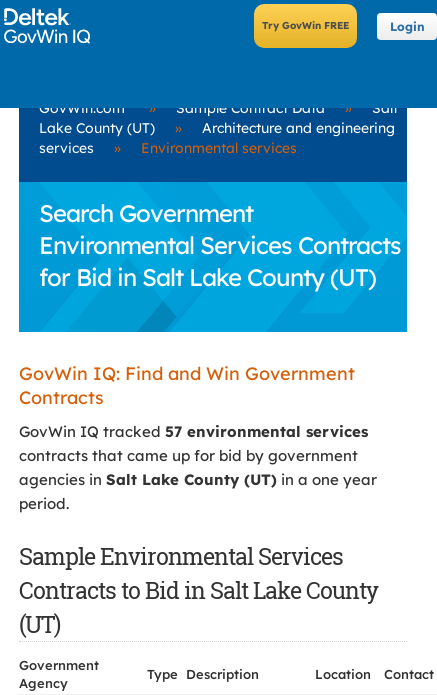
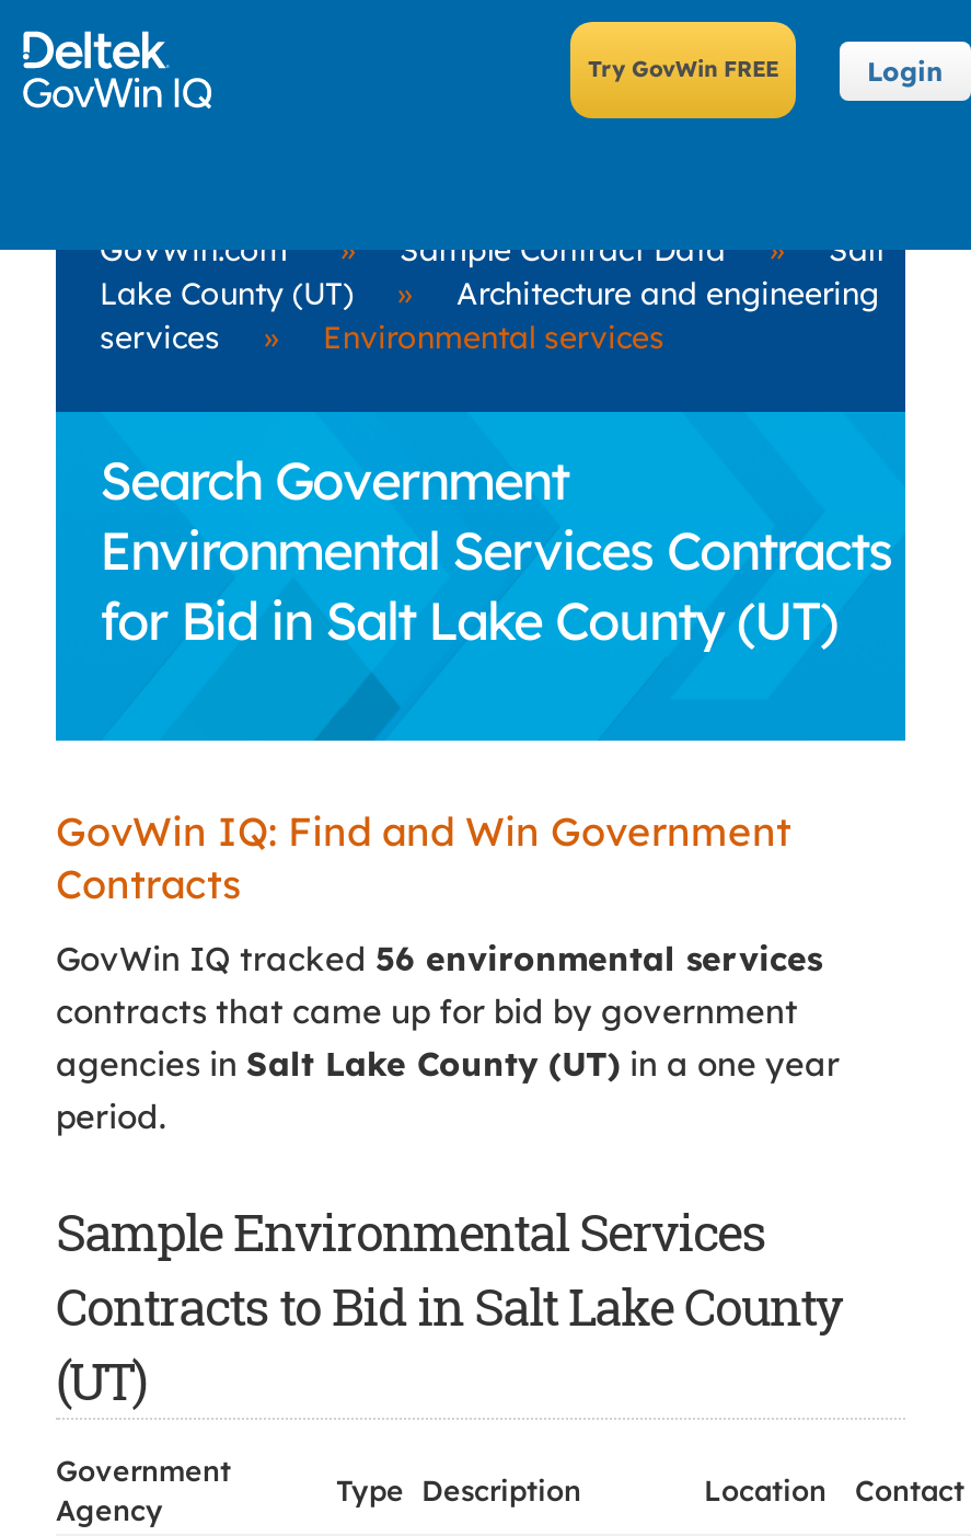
- GovWin IQ tracked 57 environmental services
+ GovWin IQ tracked 56 environmental services
